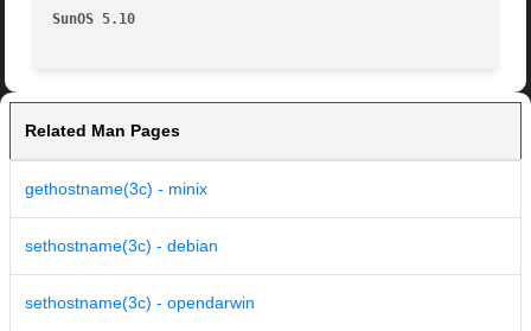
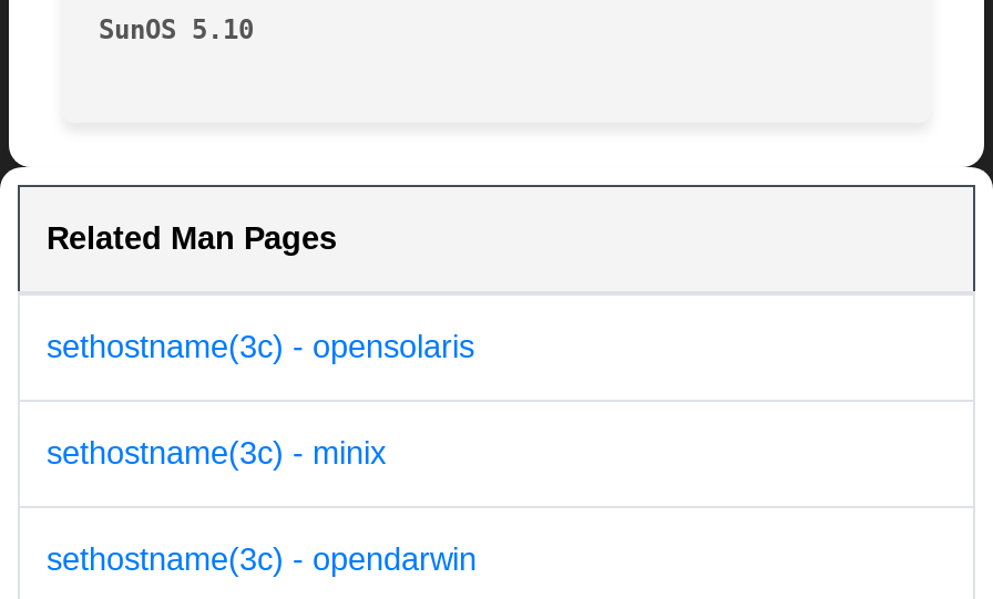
- gethostname(3c) - minix
+ sethostname(3c) - opensolaris

- sethostname(3c) - debian
+ sethostname(3c) - minix
